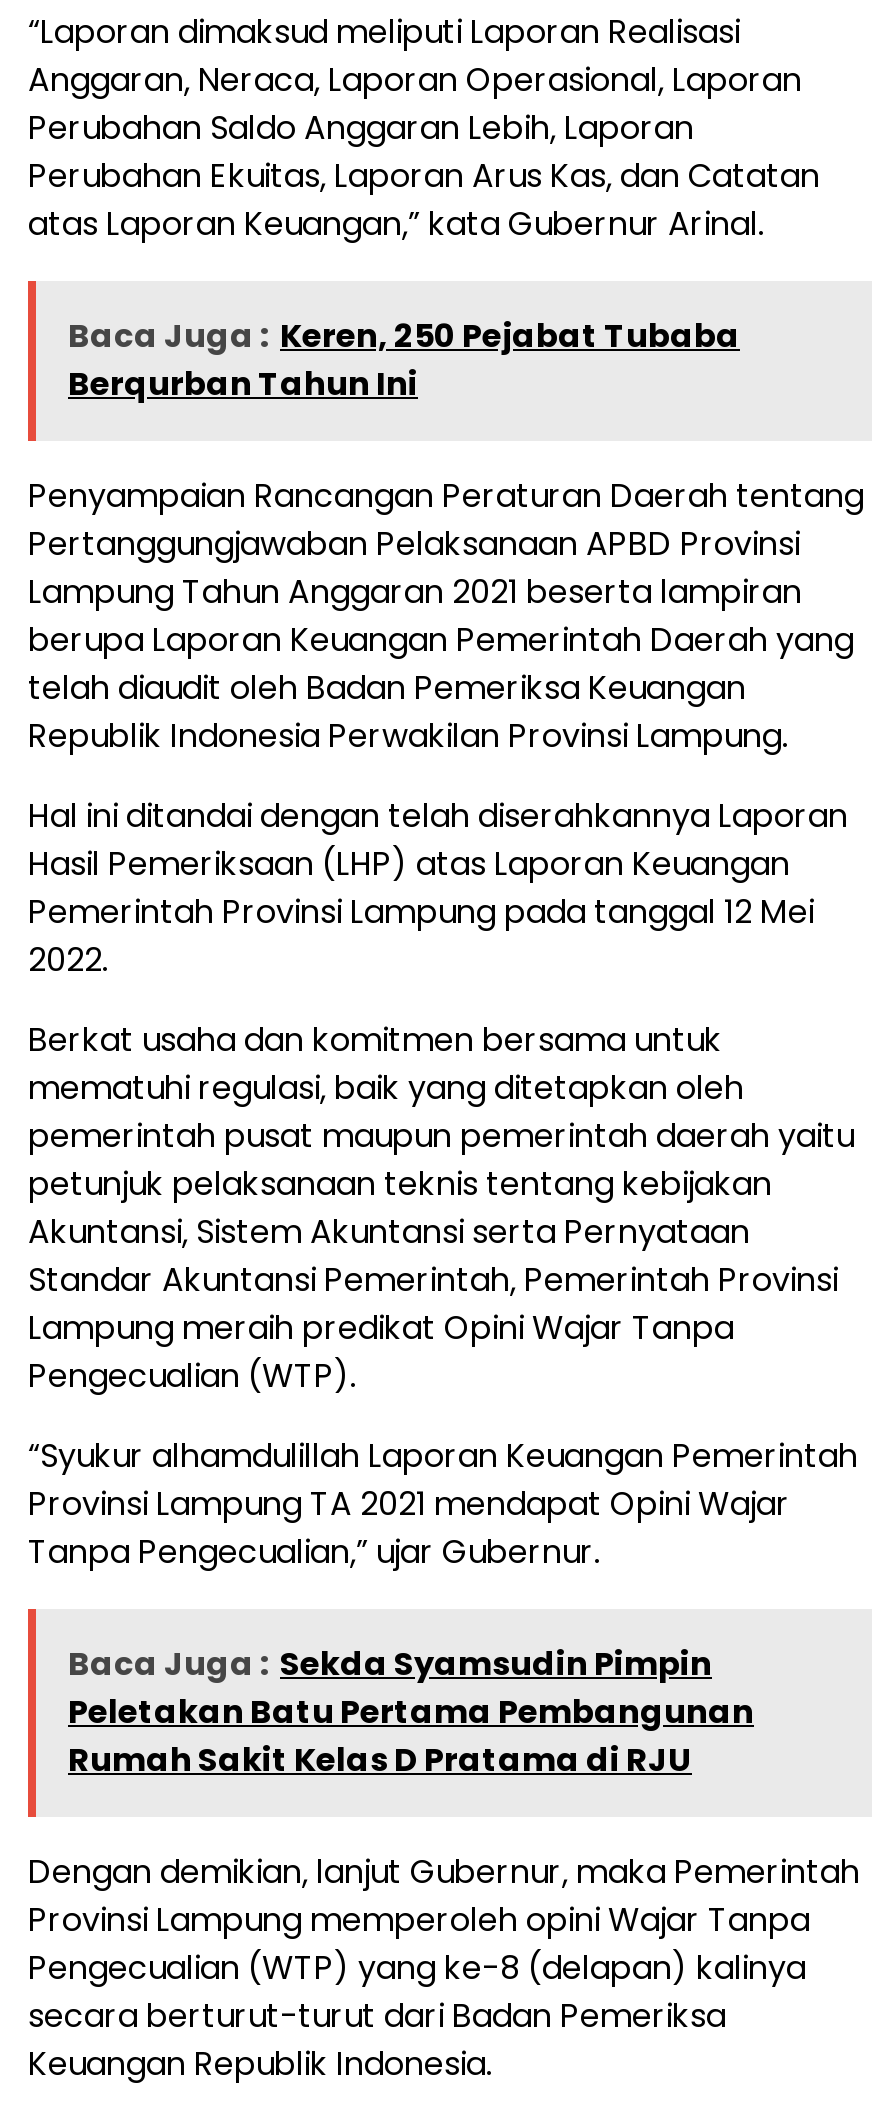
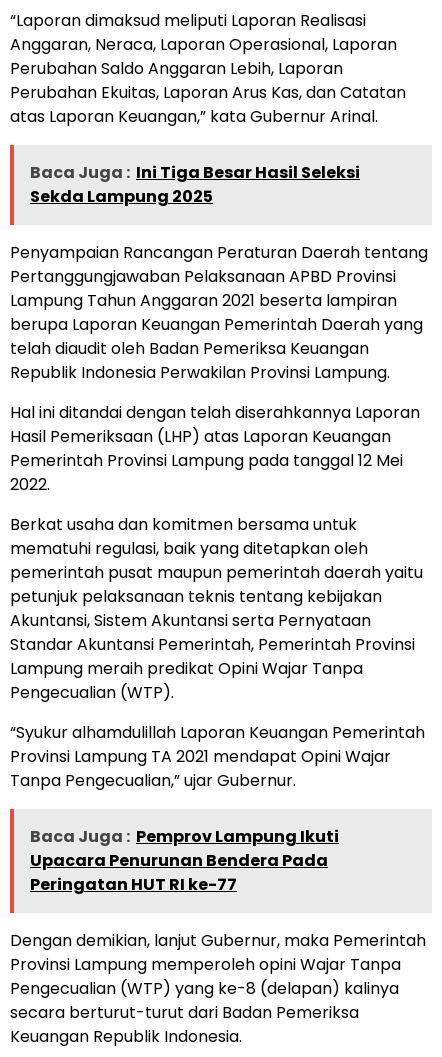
- Baca Juga : Keren, 250 Pejabat Tubaba
- Berqurban Tahun Ini
+ Baca Juga : Ini Tiga Besar Hasil Seleksi
+ Sekda Lampung 2025

- Baca Juga : Sekda Syamsudin Pimpin
- Peletakan Batu Pertama Pembangunan
- Rumah Sakit Kelas D Pratama di RJU
+ Baca Juga : Pemprov Lampung Ikuti
+ Upacara Penurunan Bendera Pada
+ Peringatan HUT RI ke-77
